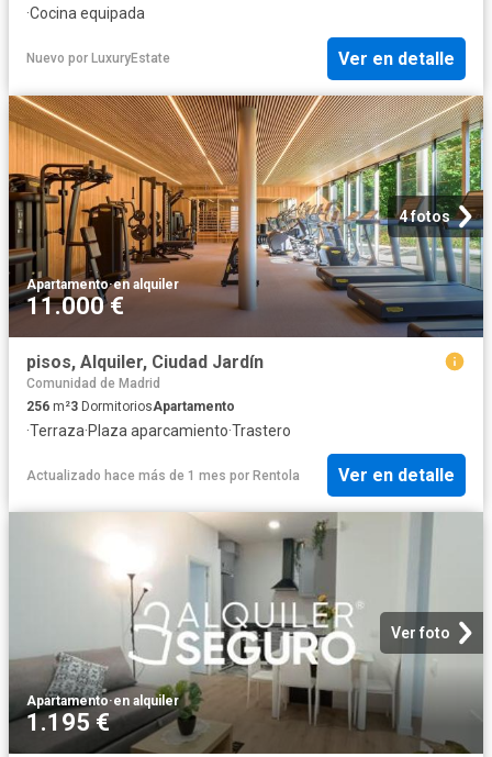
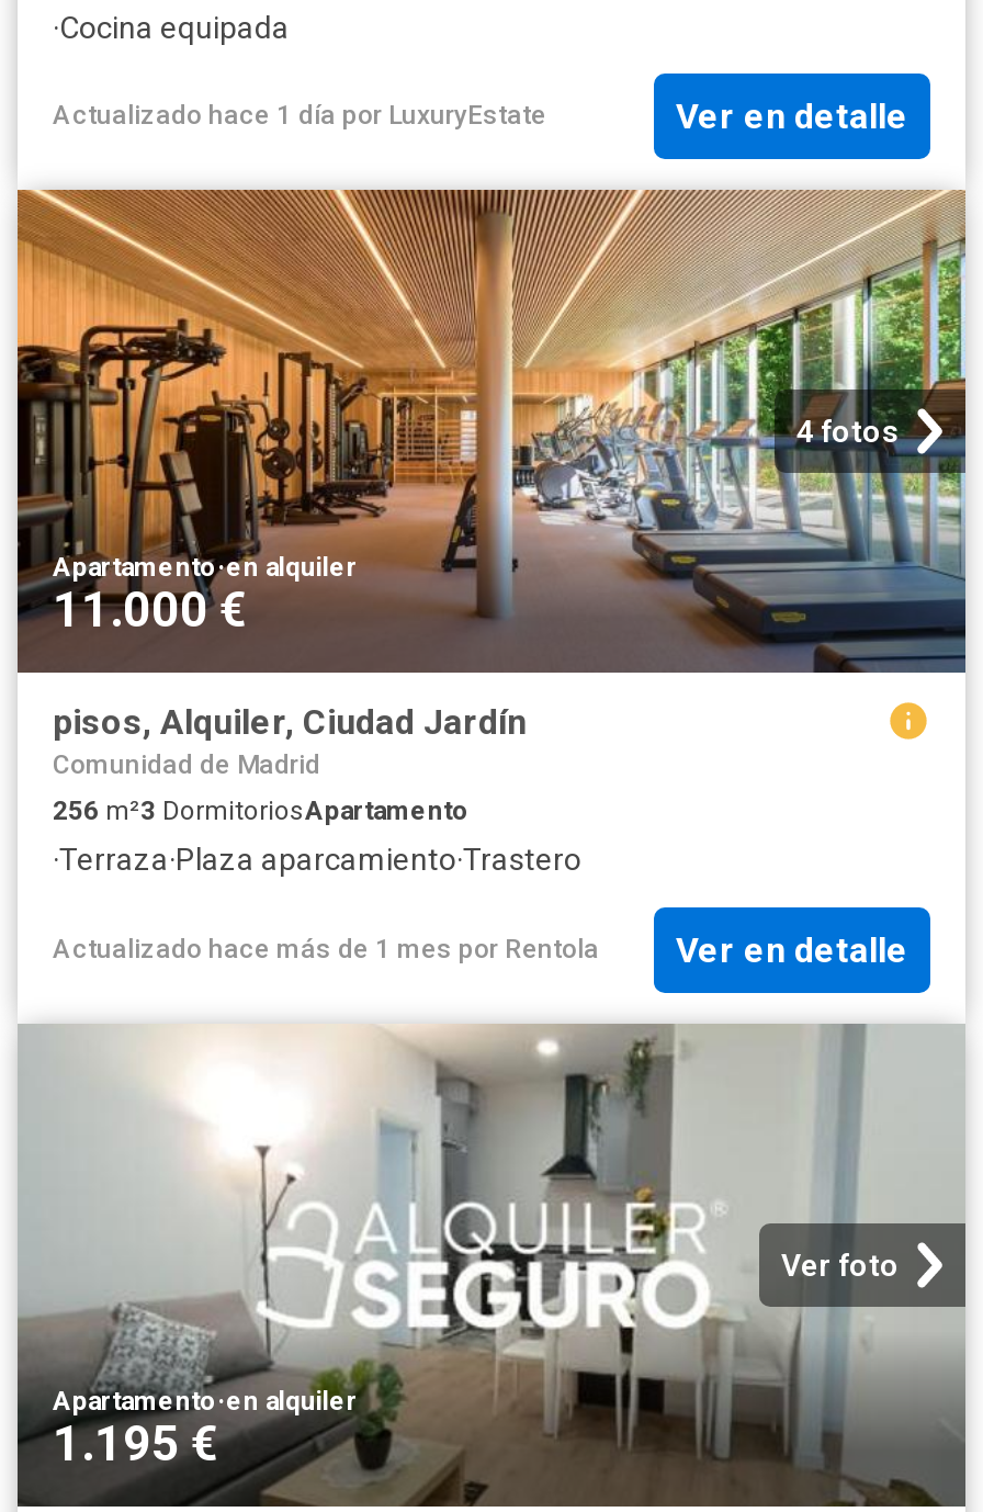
- Nuevo por LuxuryEstate
+ Actualizado hace 1 día por LuxuryEstate
